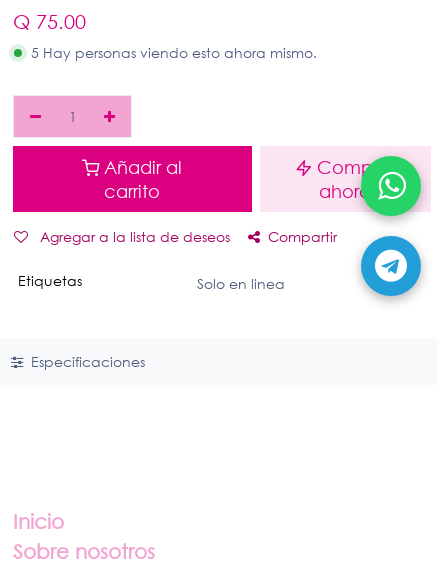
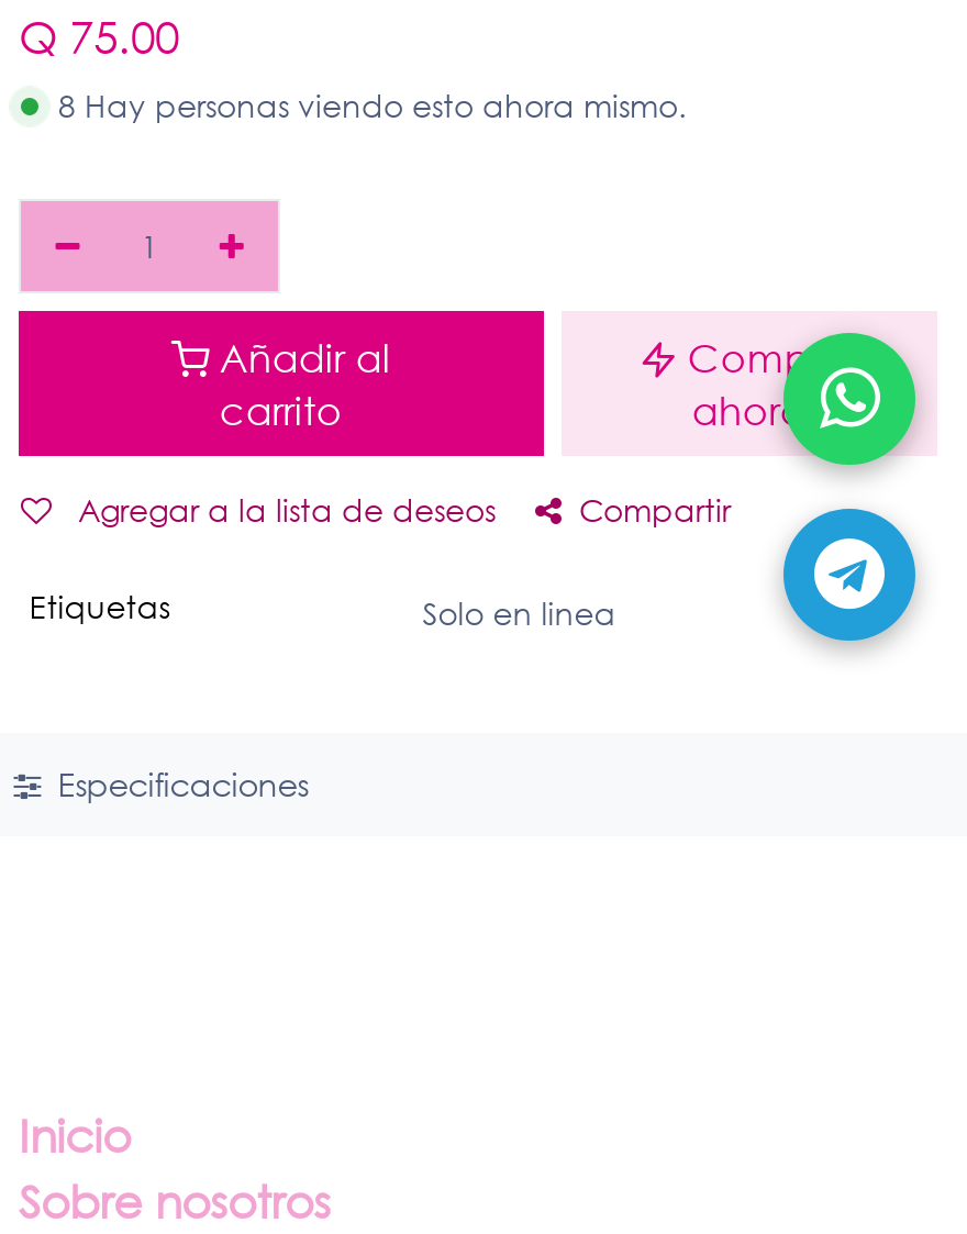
- 5 Hay personas viendo esto ahora mismo.
+ 8 Hay personas viendo esto ahora mismo.
